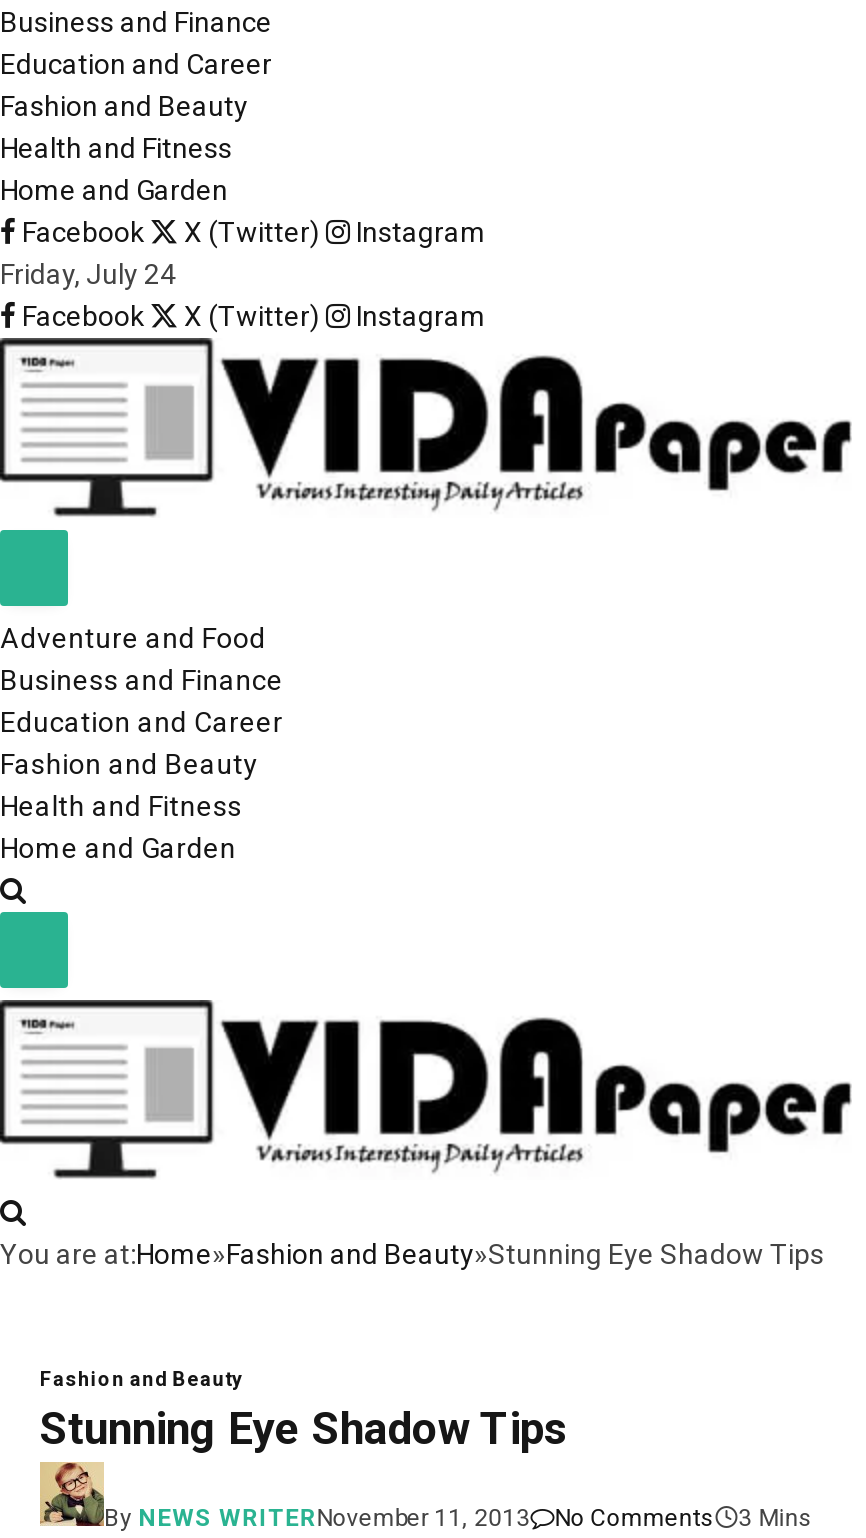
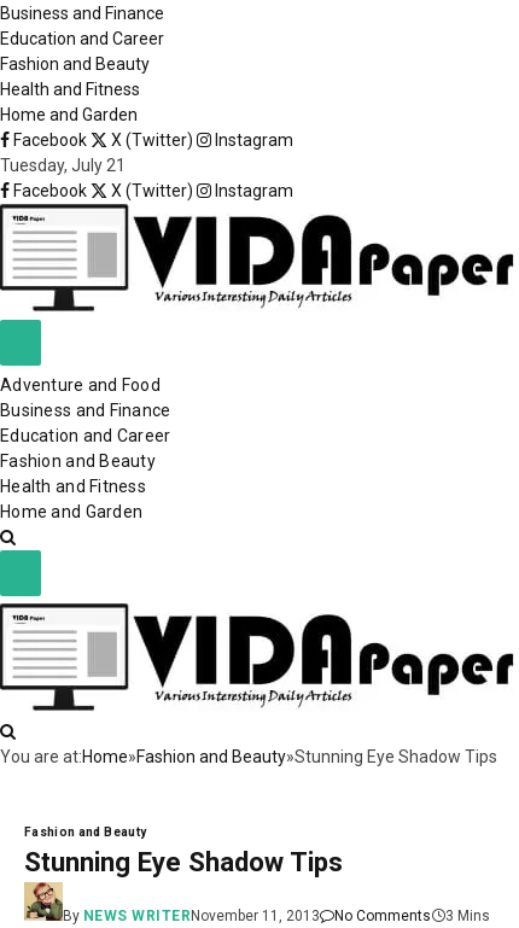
- Friday, July 24
+ Tuesday, July 21
